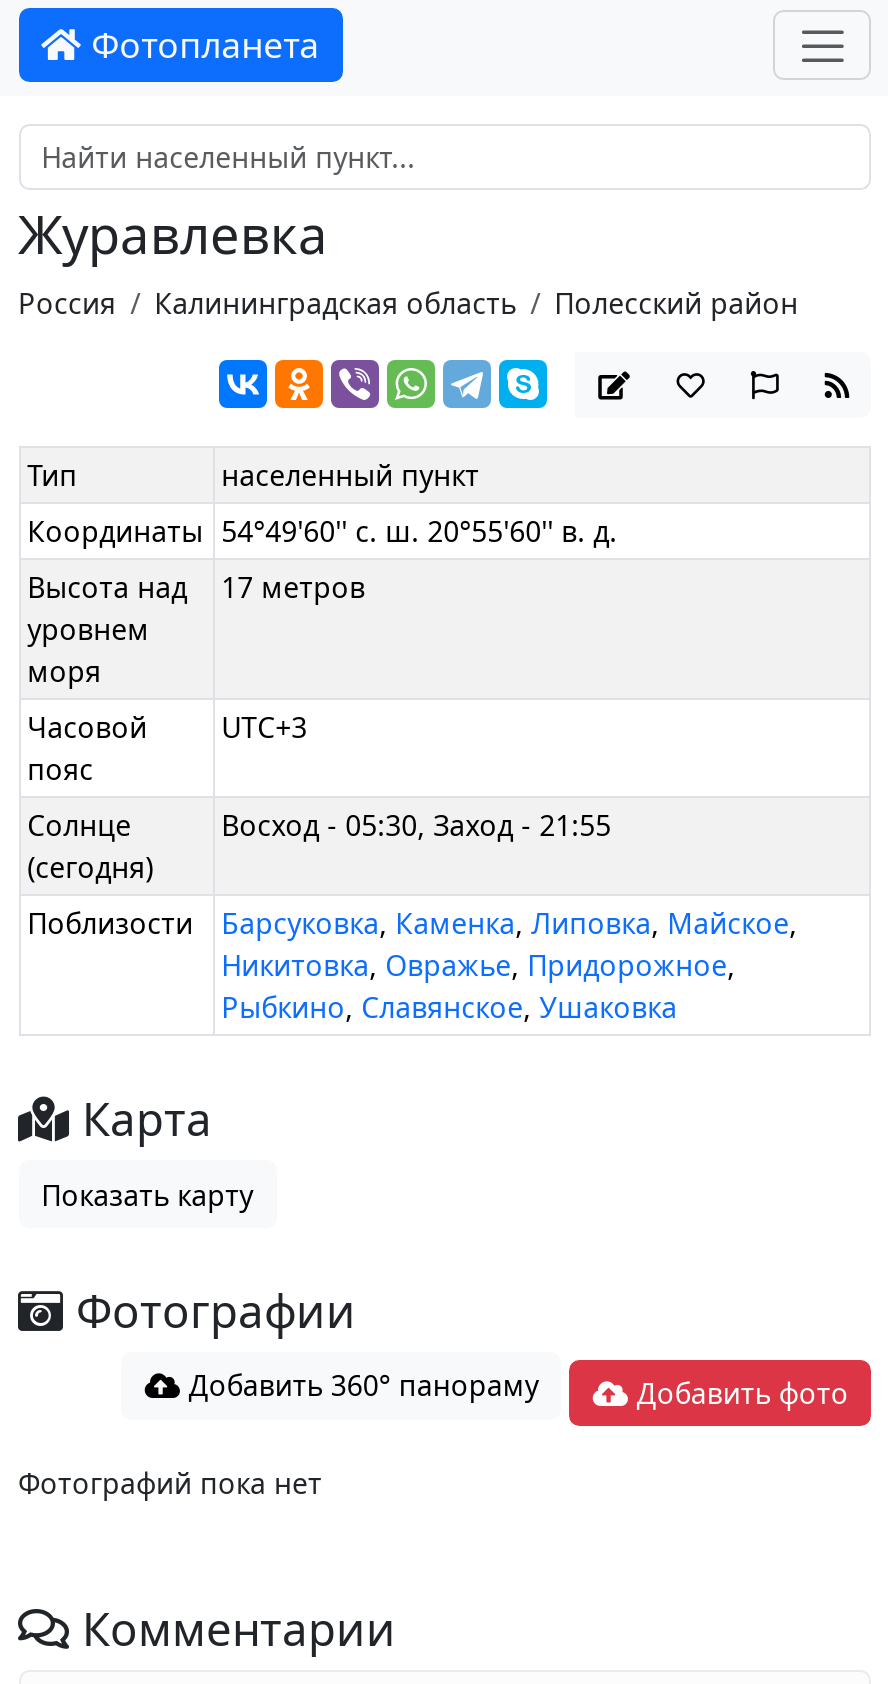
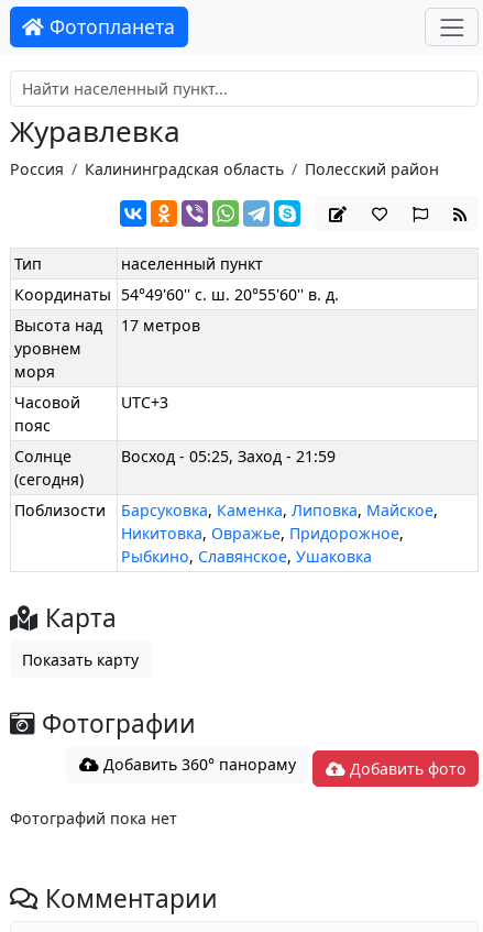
- Восход - 05:30, Заход - 21:55
+ Восход - 05:25, Заход - 21:59
